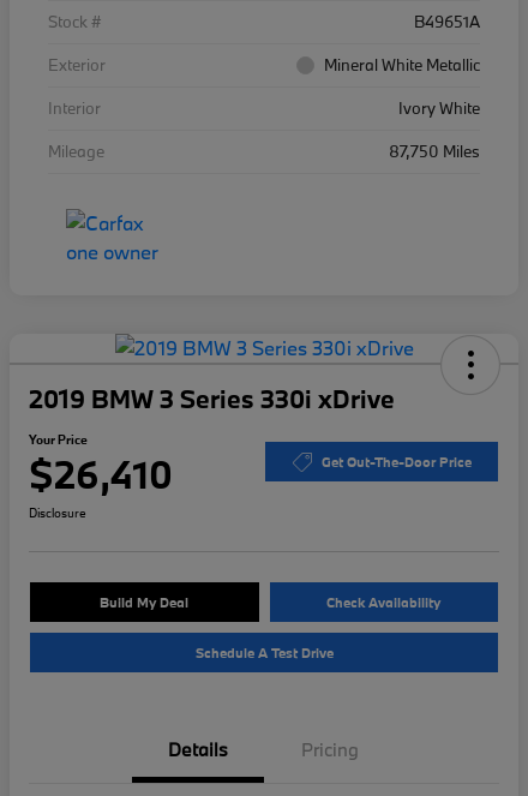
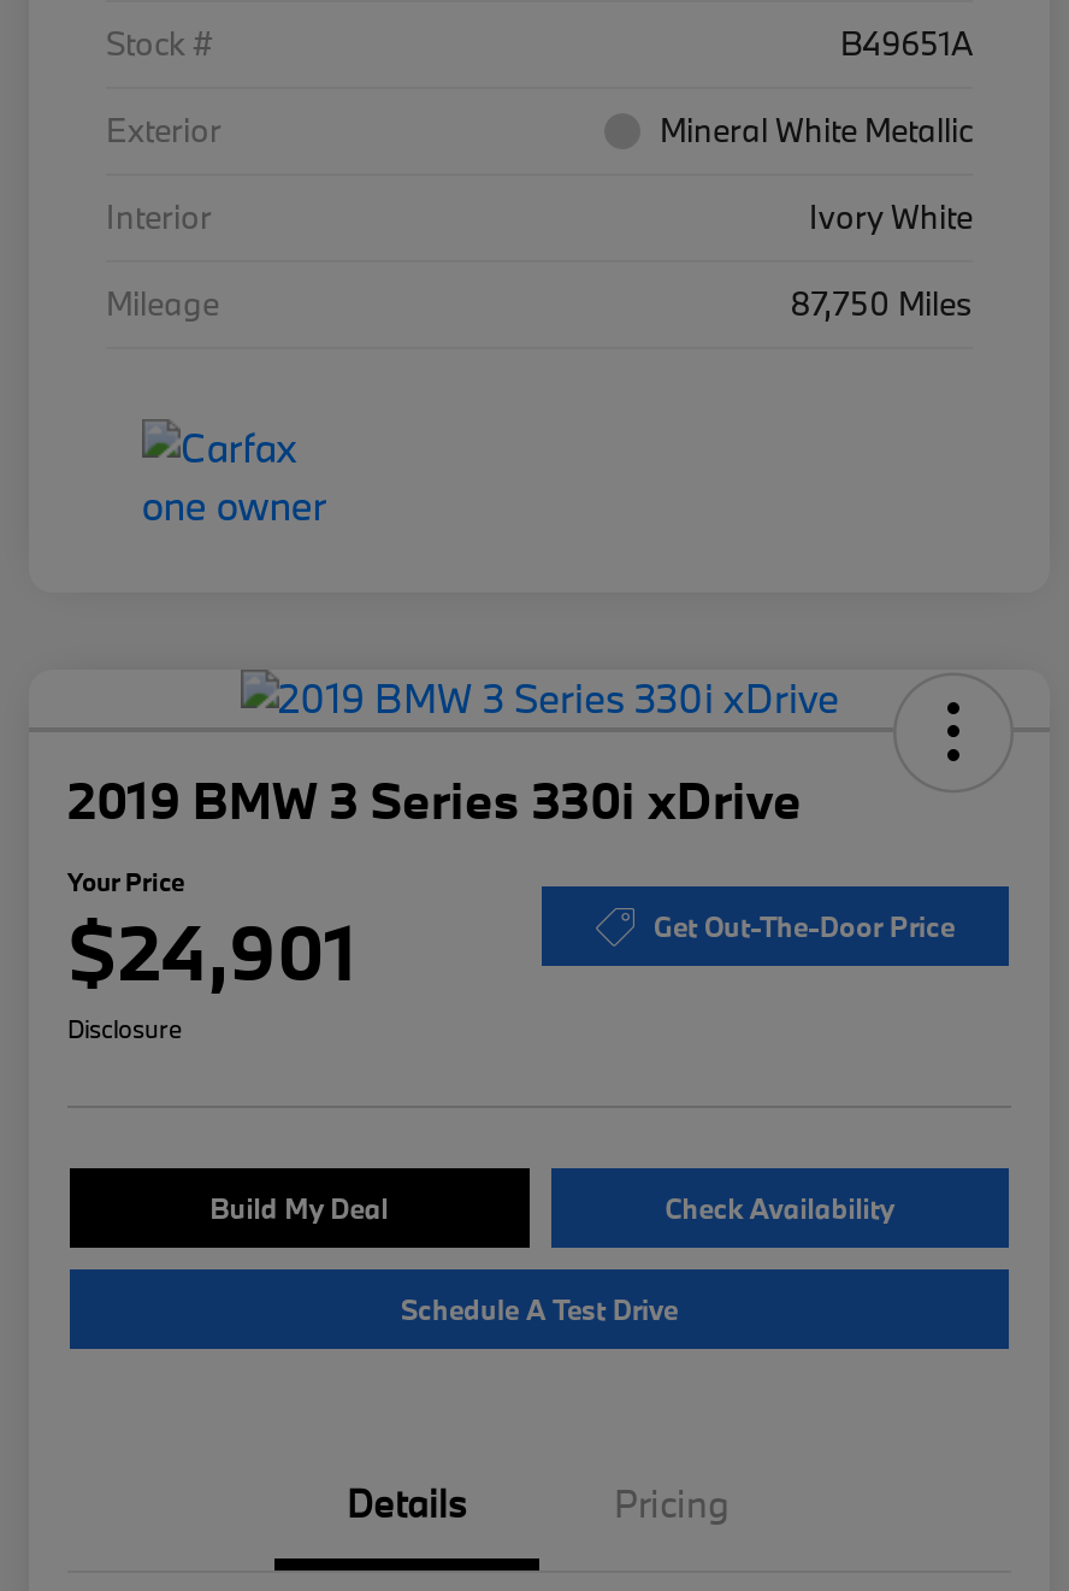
- $26,410
+ $24,901
